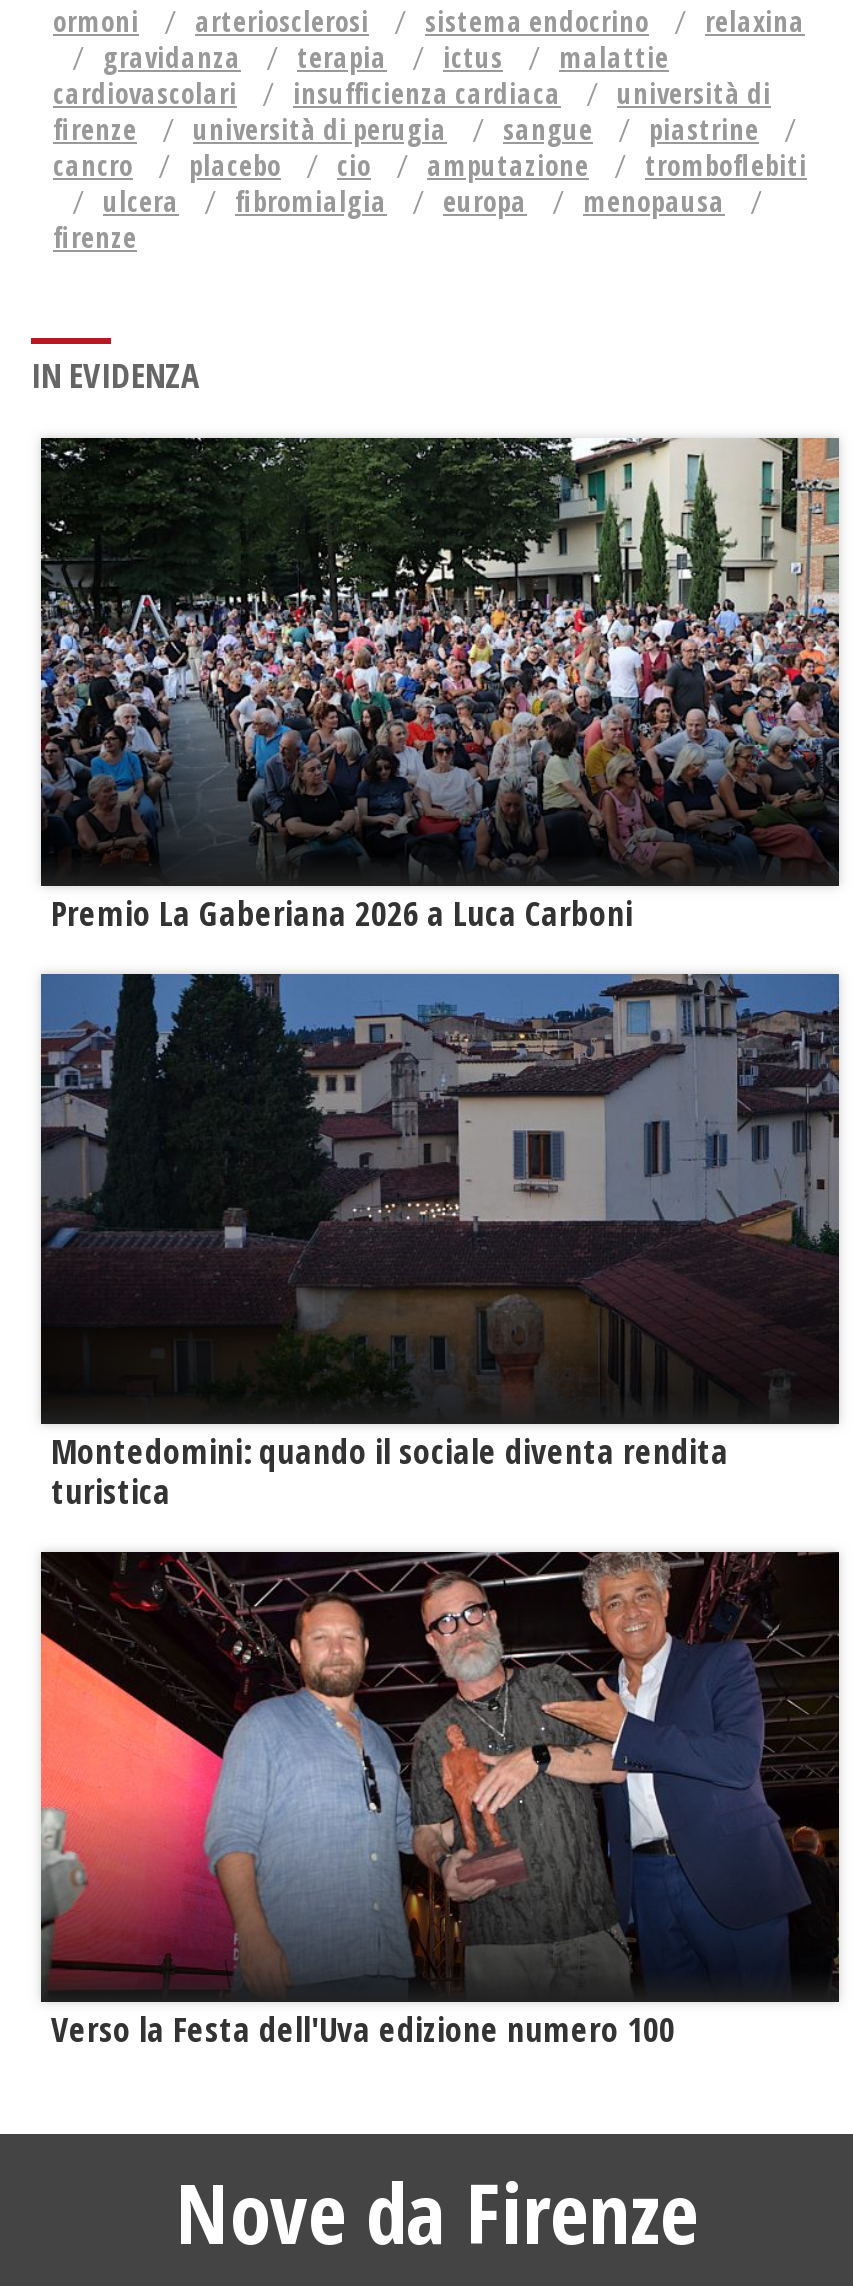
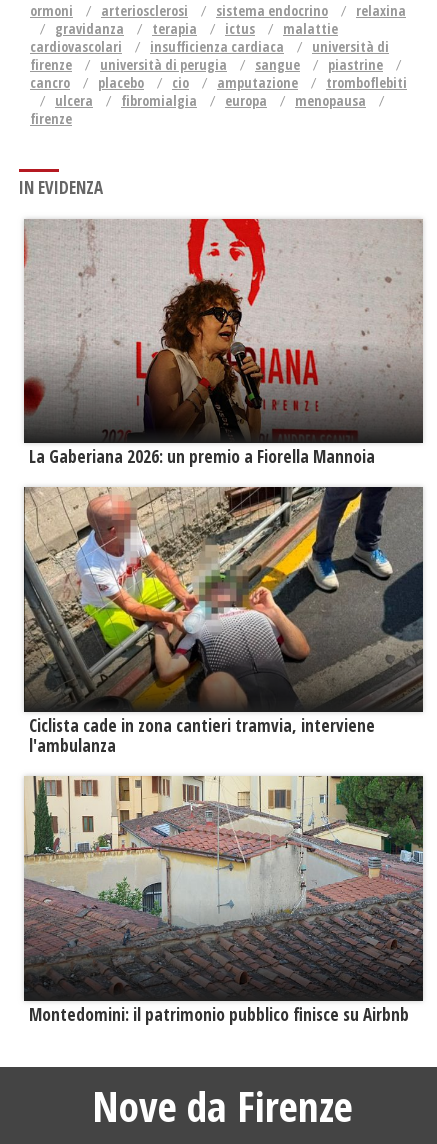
- [image]
- Premio La Gaberiana 2026 a Luca Carboni
+ [image]
+ La Gaberiana 2026: un premio a Fiorella Mannoia

- [image]
- Montedomini: quando il sociale diventa rendita
- turistica
+ [image]
+ Ciclista cade in zona cantieri tramvia, interviene
+ l'ambulanza

- [image]
- Verso la Festa dell'Uva edizione numero 100
+ [image]
+ Montedomini: il patrimonio pubblico finisce su Airbnb
